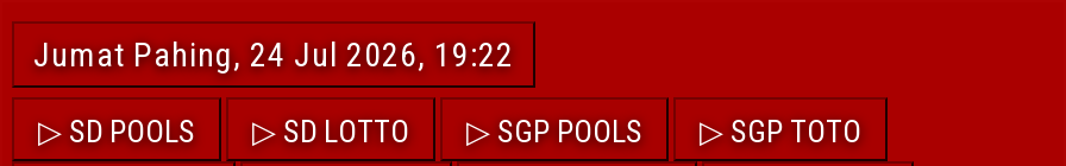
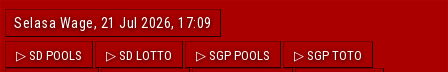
- Jumat Pahing, 24 Jul 2026, 19:22
+ Selasa Wage, 21 Jul 2026, 17:09
